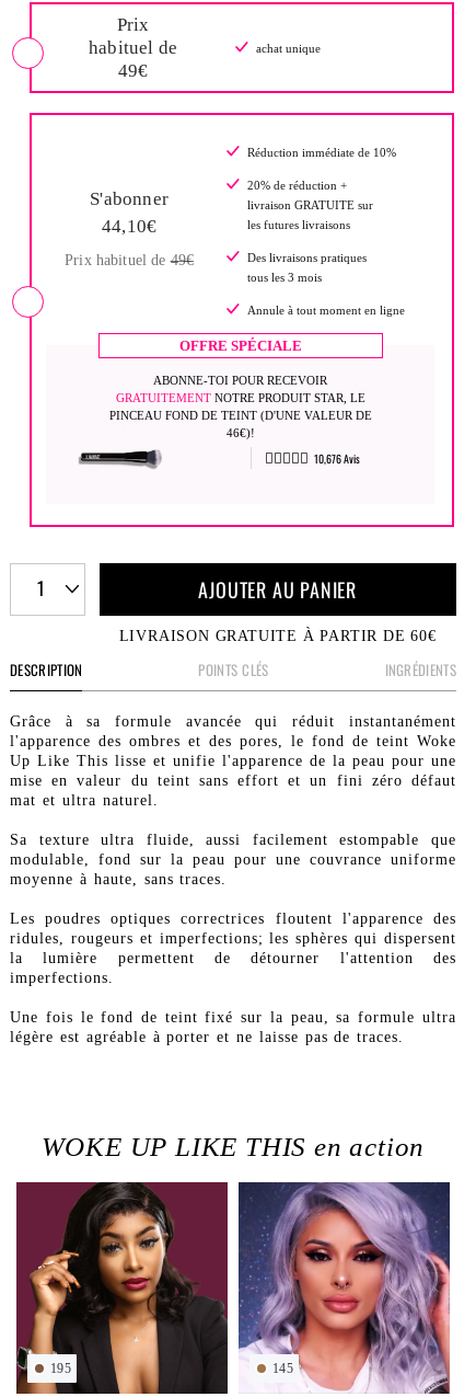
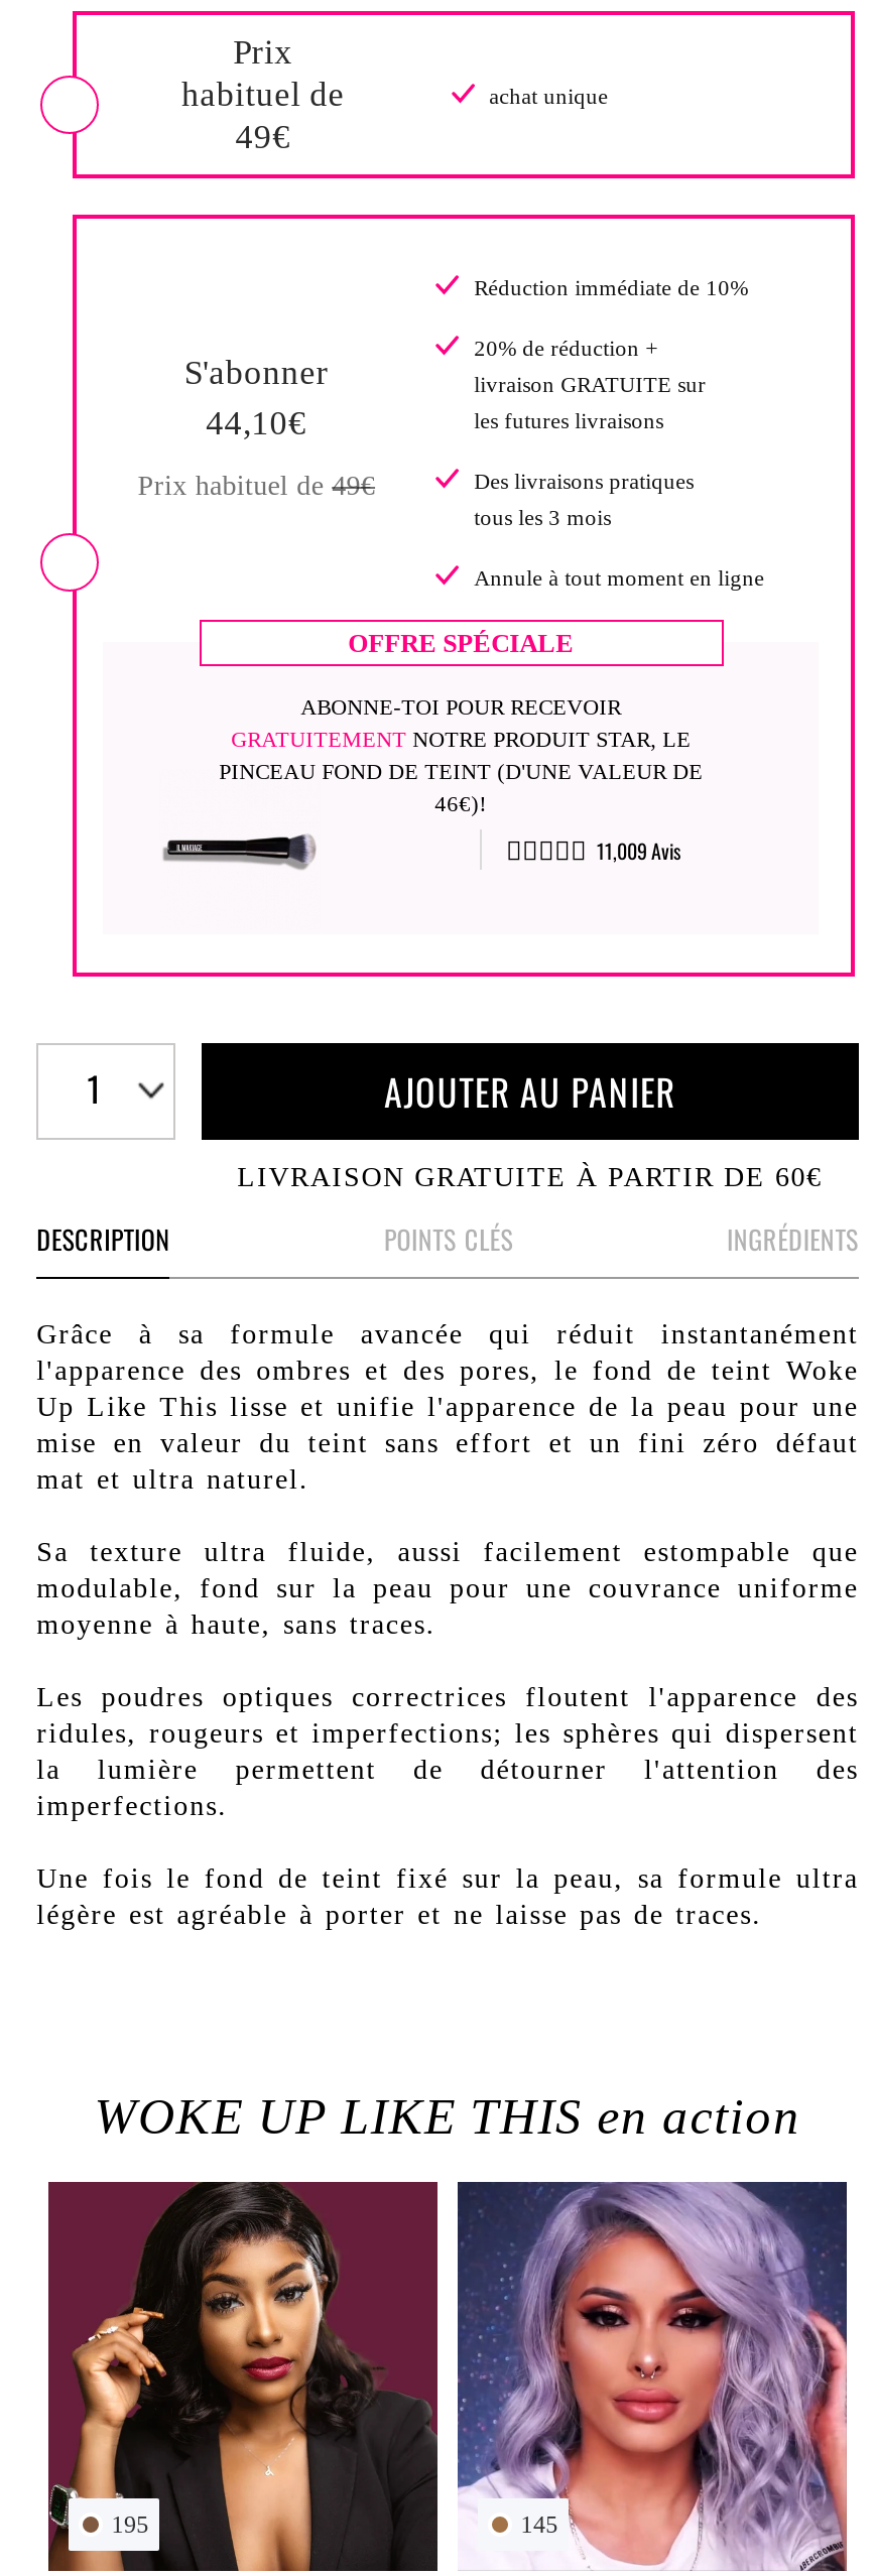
- 10,676 Avis
+ 11,009 Avis
